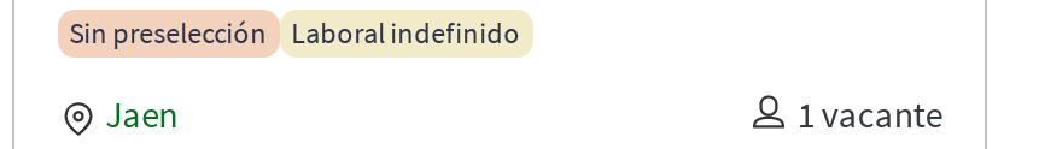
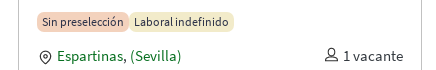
- Jaen
+ Espartinas, (Sevilla)
